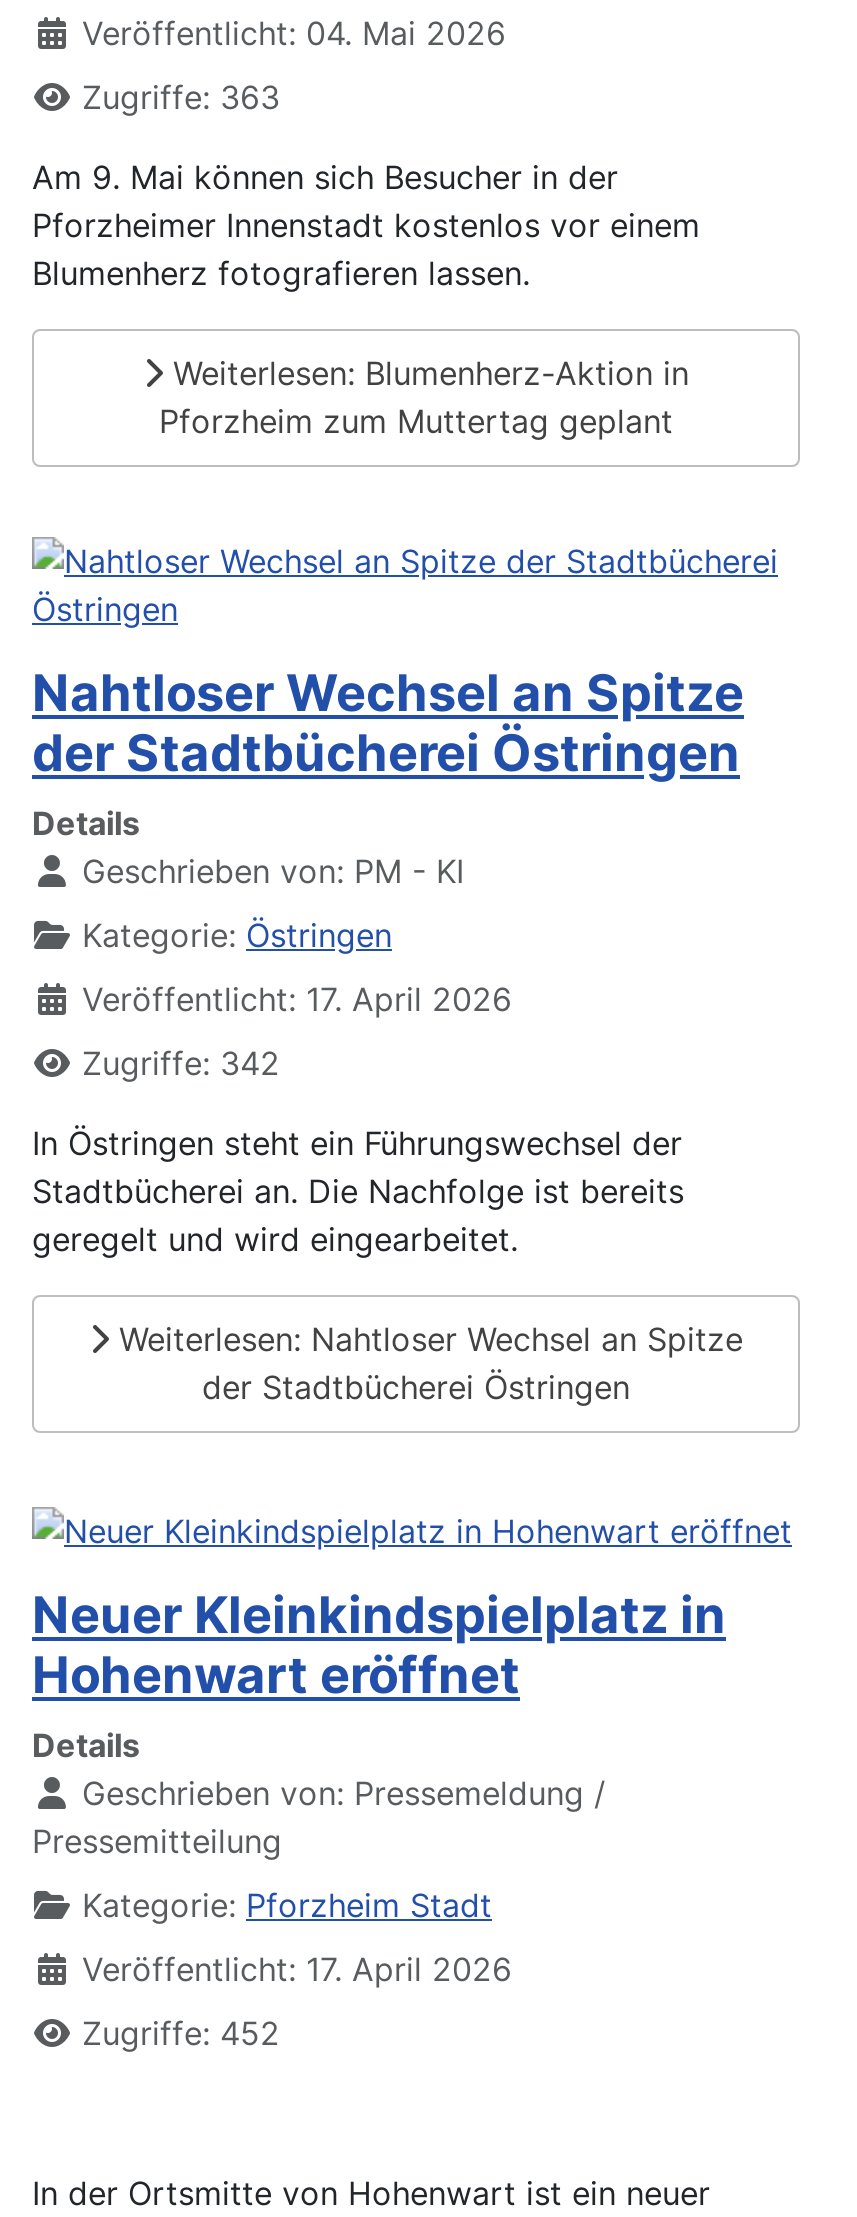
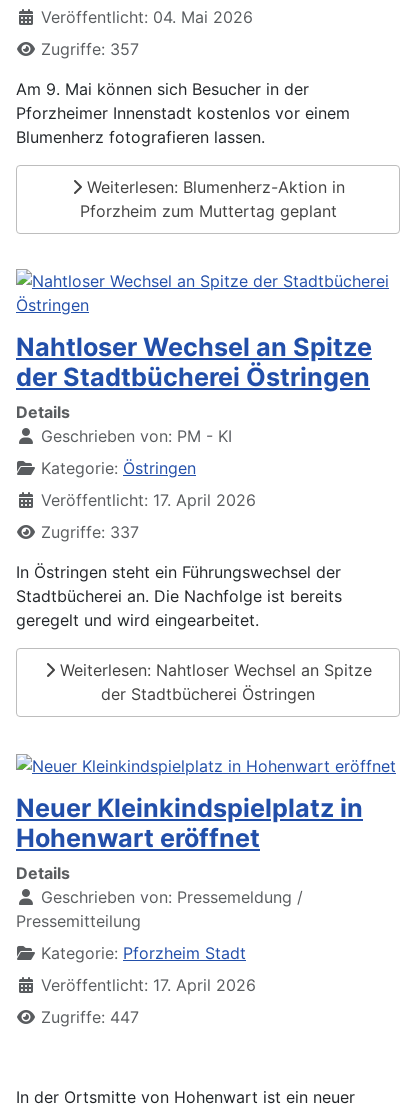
- Zugriffe: 363
+ Zugriffe: 357

- Zugriffe: 342
+ Zugriffe: 337

- Zugriffe: 452
+ Zugriffe: 447
